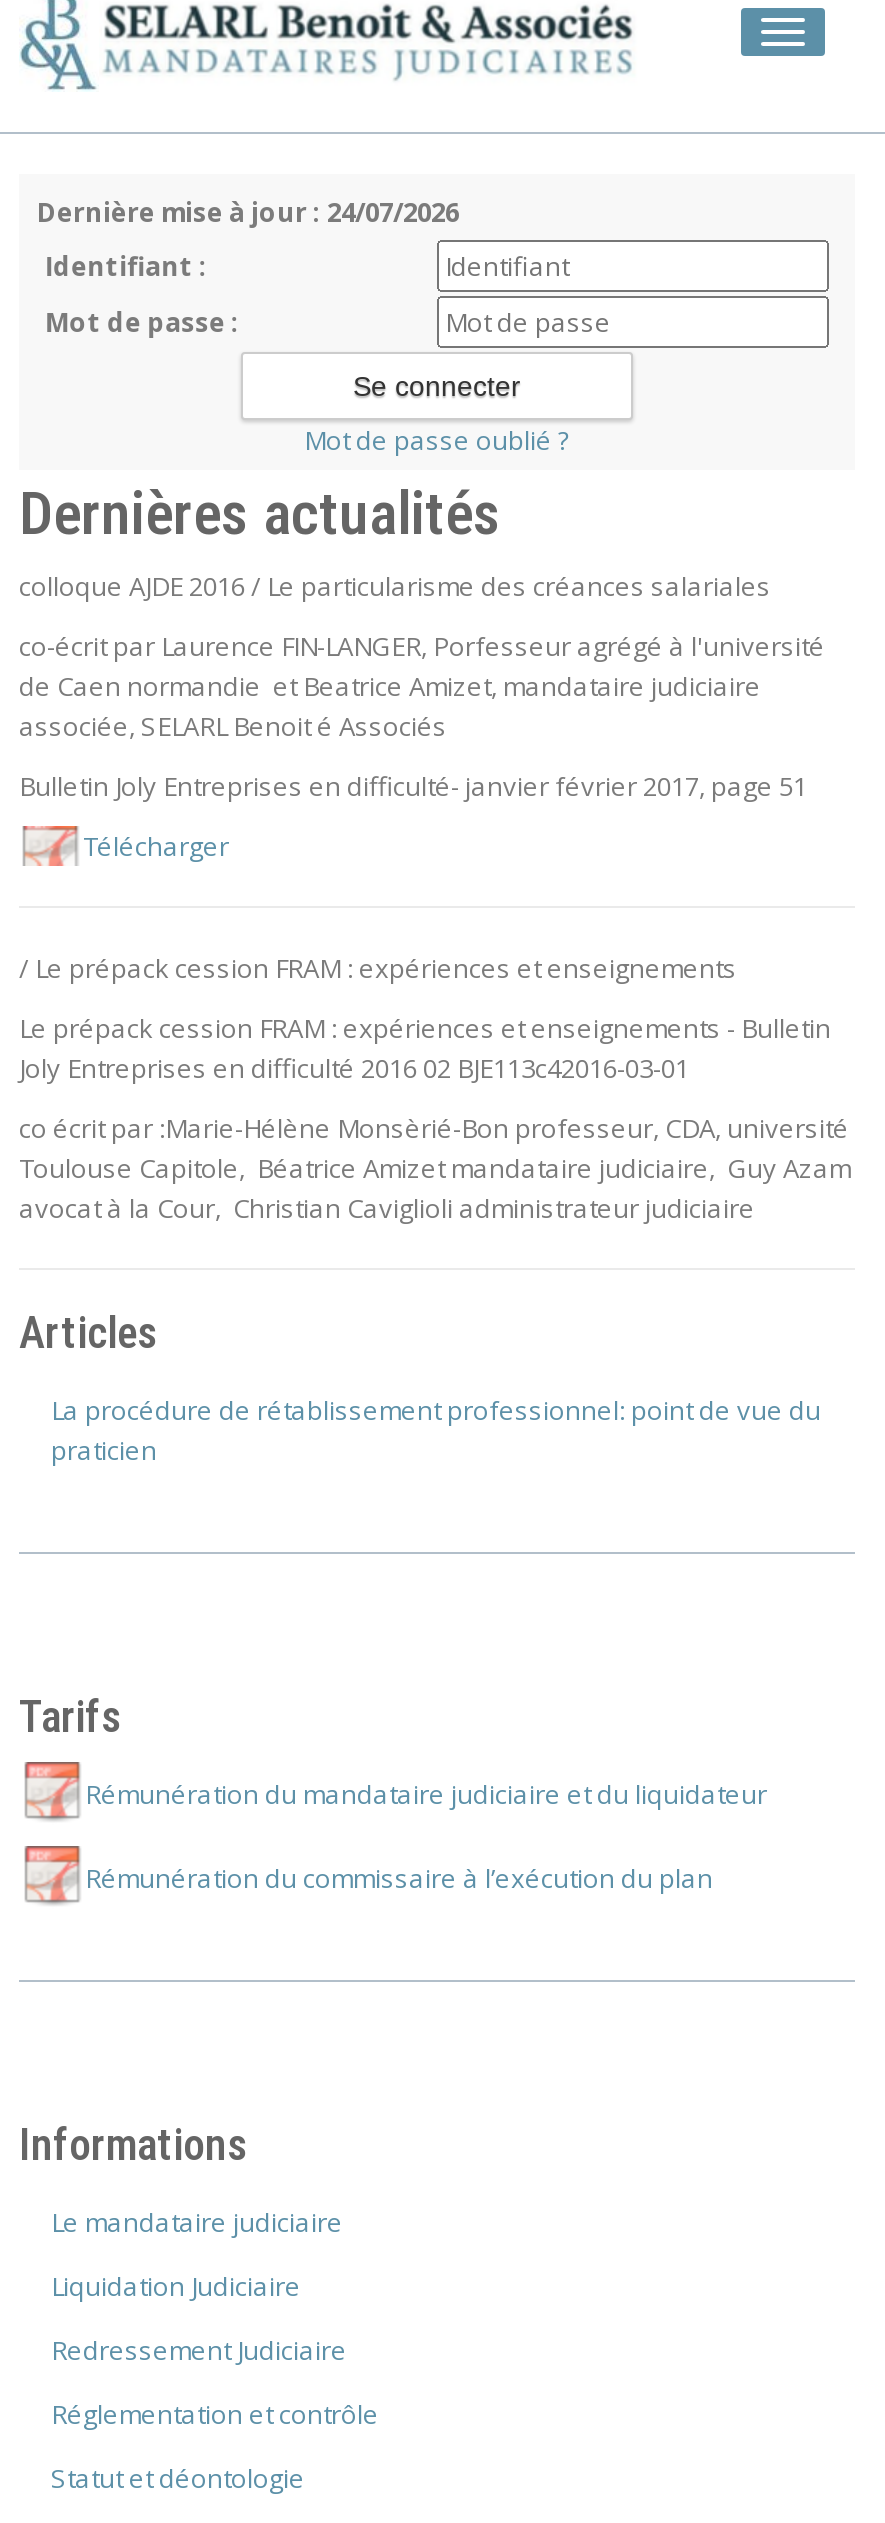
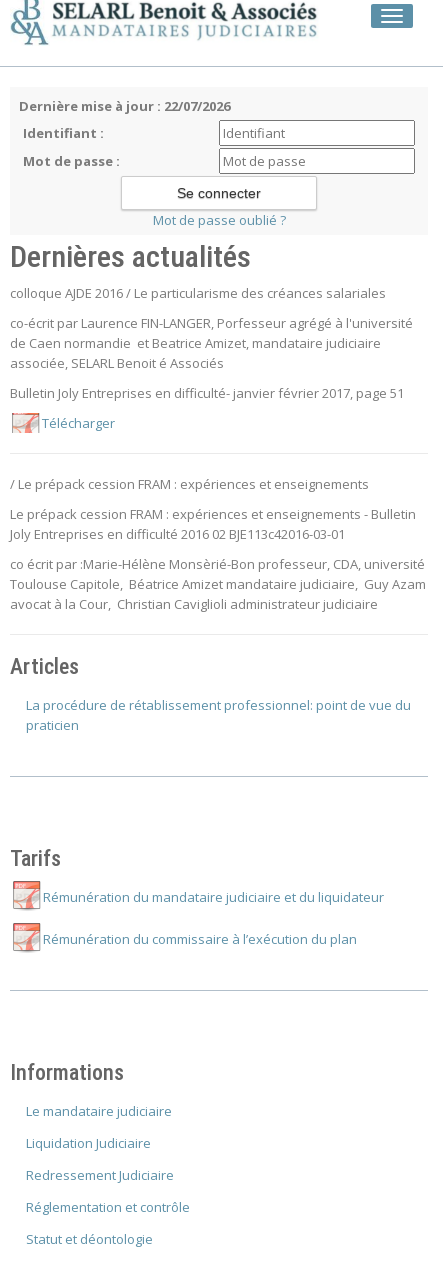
- Dernière mise à jour : 24/07/2026
+ Dernière mise à jour : 22/07/2026
